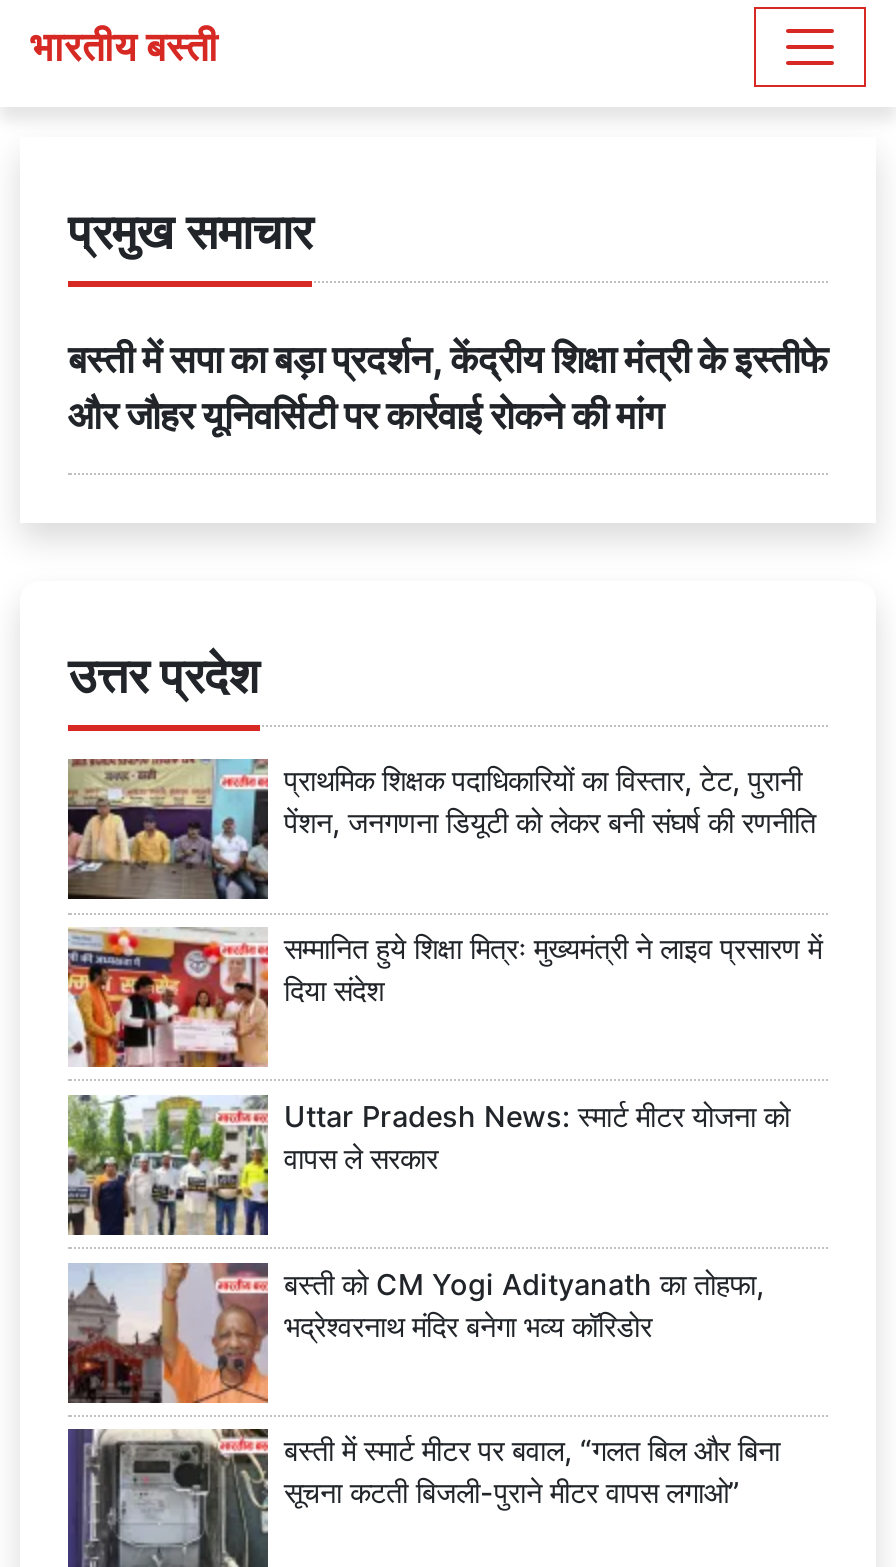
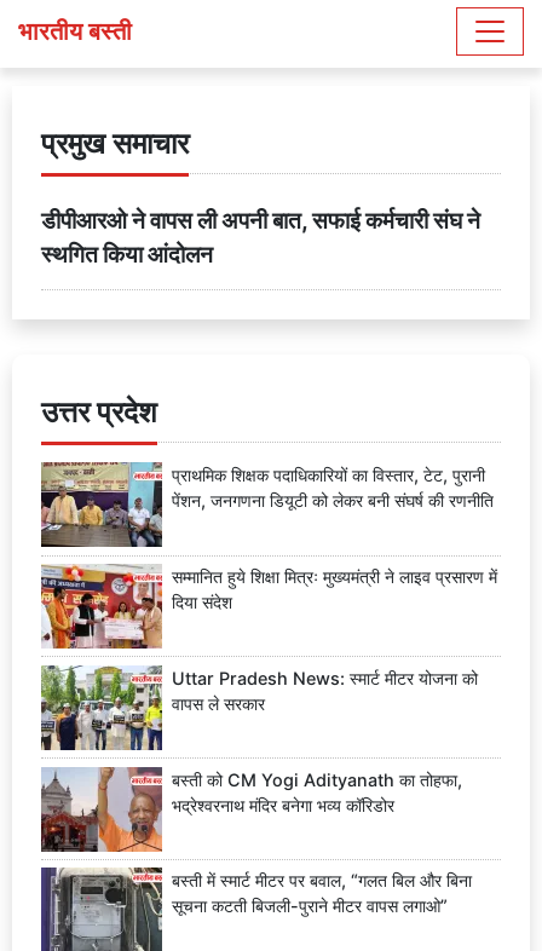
- बस्ती में सपा का बड़ा प्रदर्शन, केंद्रीय शिक्षा मंत्री के इस्तीफे
- और जौहर यूनिवर्सिटी पर कार्रवाई रोकने की मांग
+ डीपीआरओ ने वापस ली अपनी बात, सफाई कर्मचारी संघ ने
+ स्थगित किया आंदोलन
